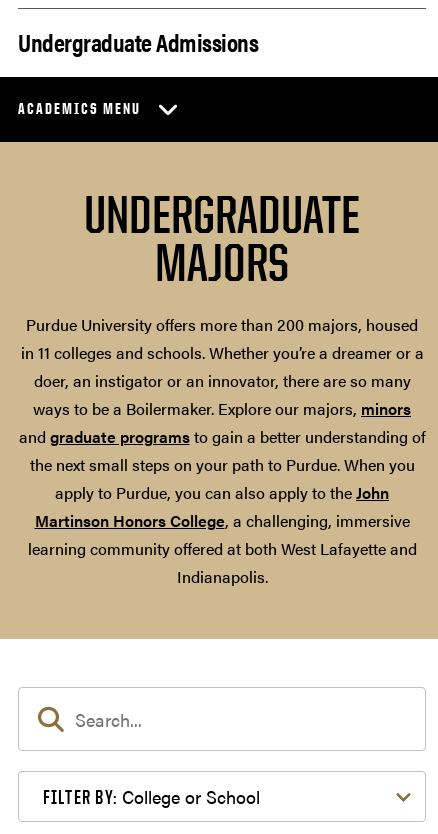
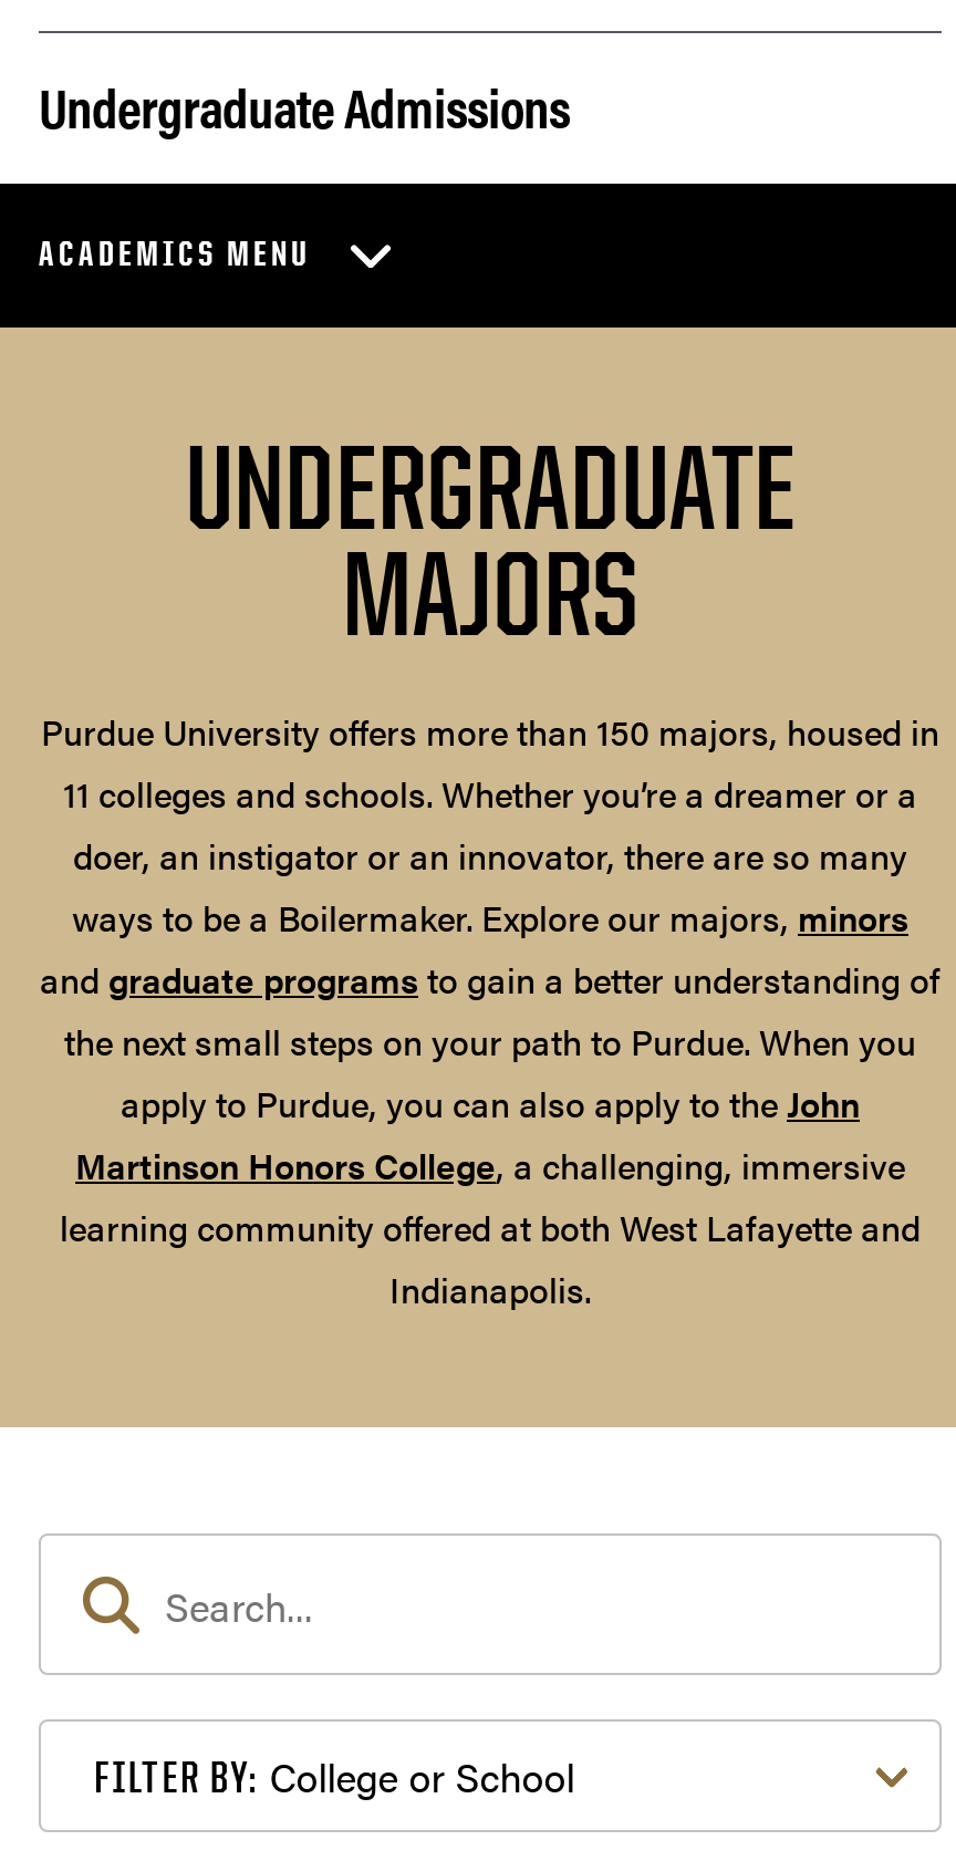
- Purdue University offers more than 200 majors, housed
- in 11 colleges and schools. Whether you’re a dreamer or a
+ Purdue University offers more than 150 majors, housed in
+ 11 colleges and schools. Whether you’re a dreamer or a
